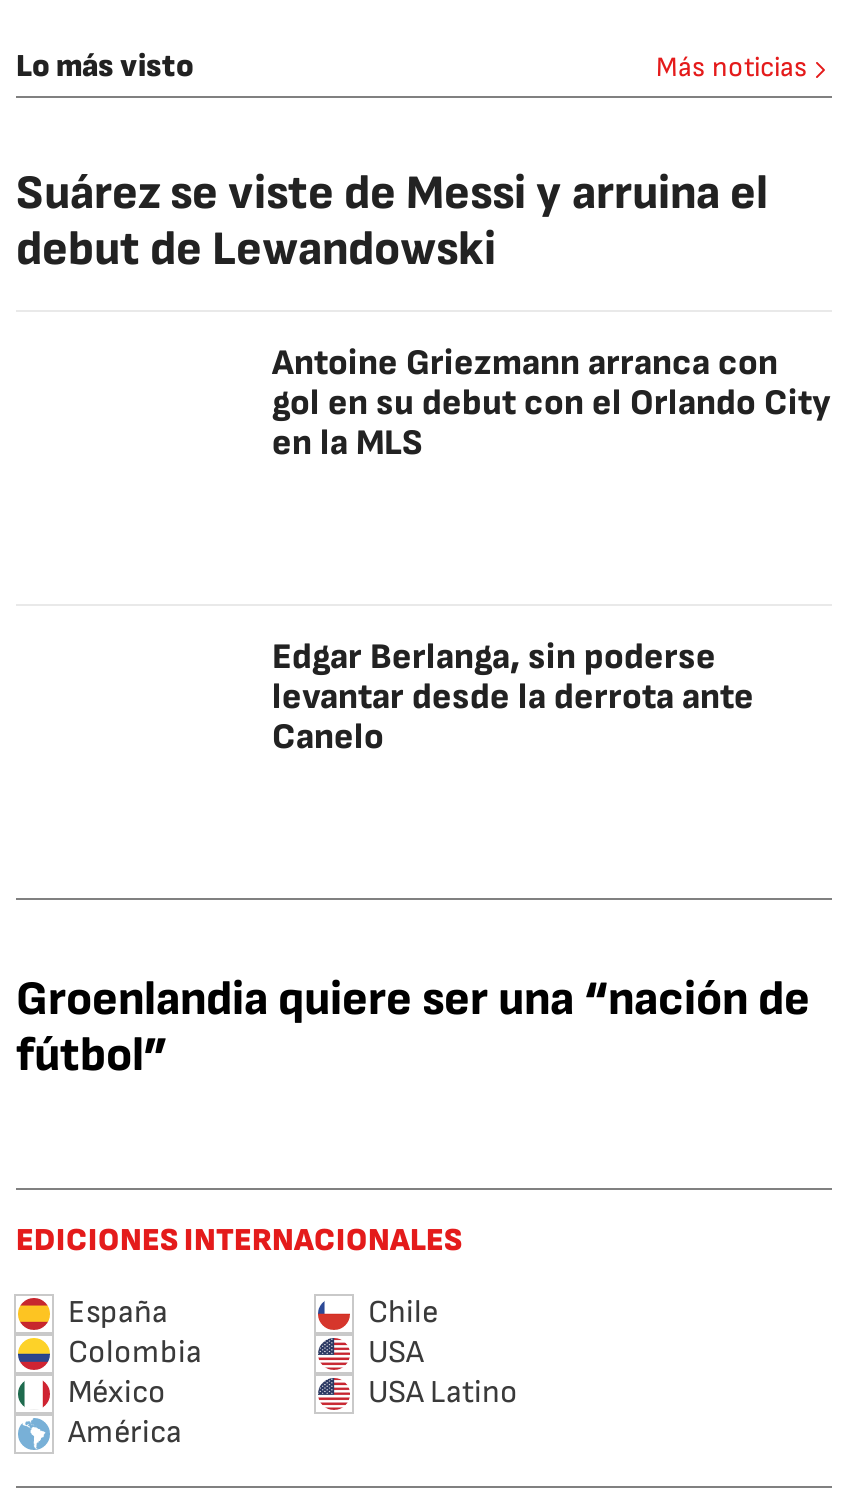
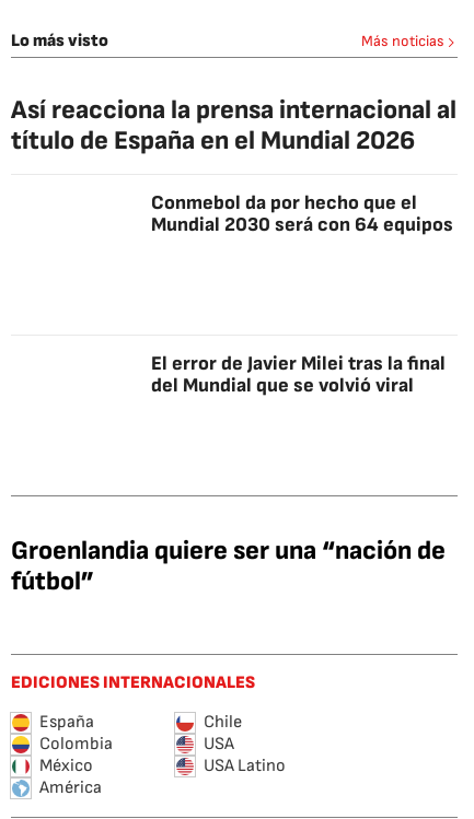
- Suárez se viste de Messi y arruina el
- debut de Lewandowski
+ Así reacciona la prensa internacional al
+ título de España en el Mundial 2026

- Antoine Griezmann arranca con
- gol en su debut con el Orlando City
- en la MLS
+ Conmebol da por hecho que el
+ Mundial 2030 será con 64 equipos

- Edgar Berlanga, sin poderse
- levantar desde la derrota ante
- Canelo
+ El error de Javier Milei tras la final
+ del Mundial que se volvió viral
